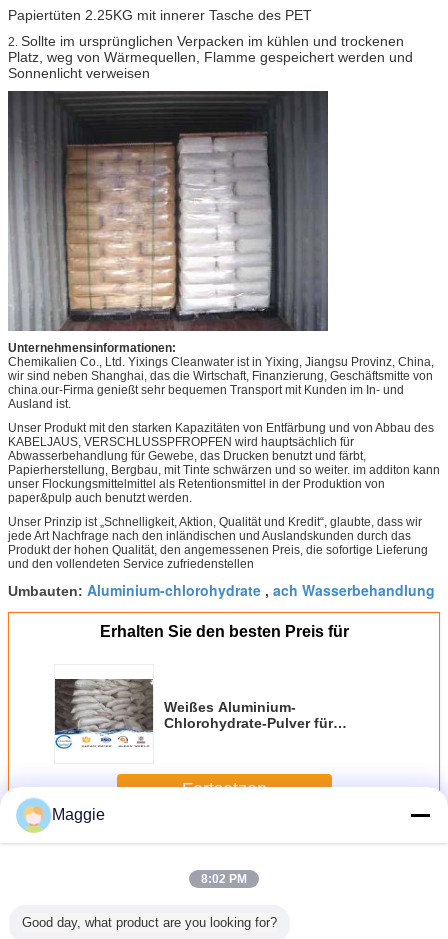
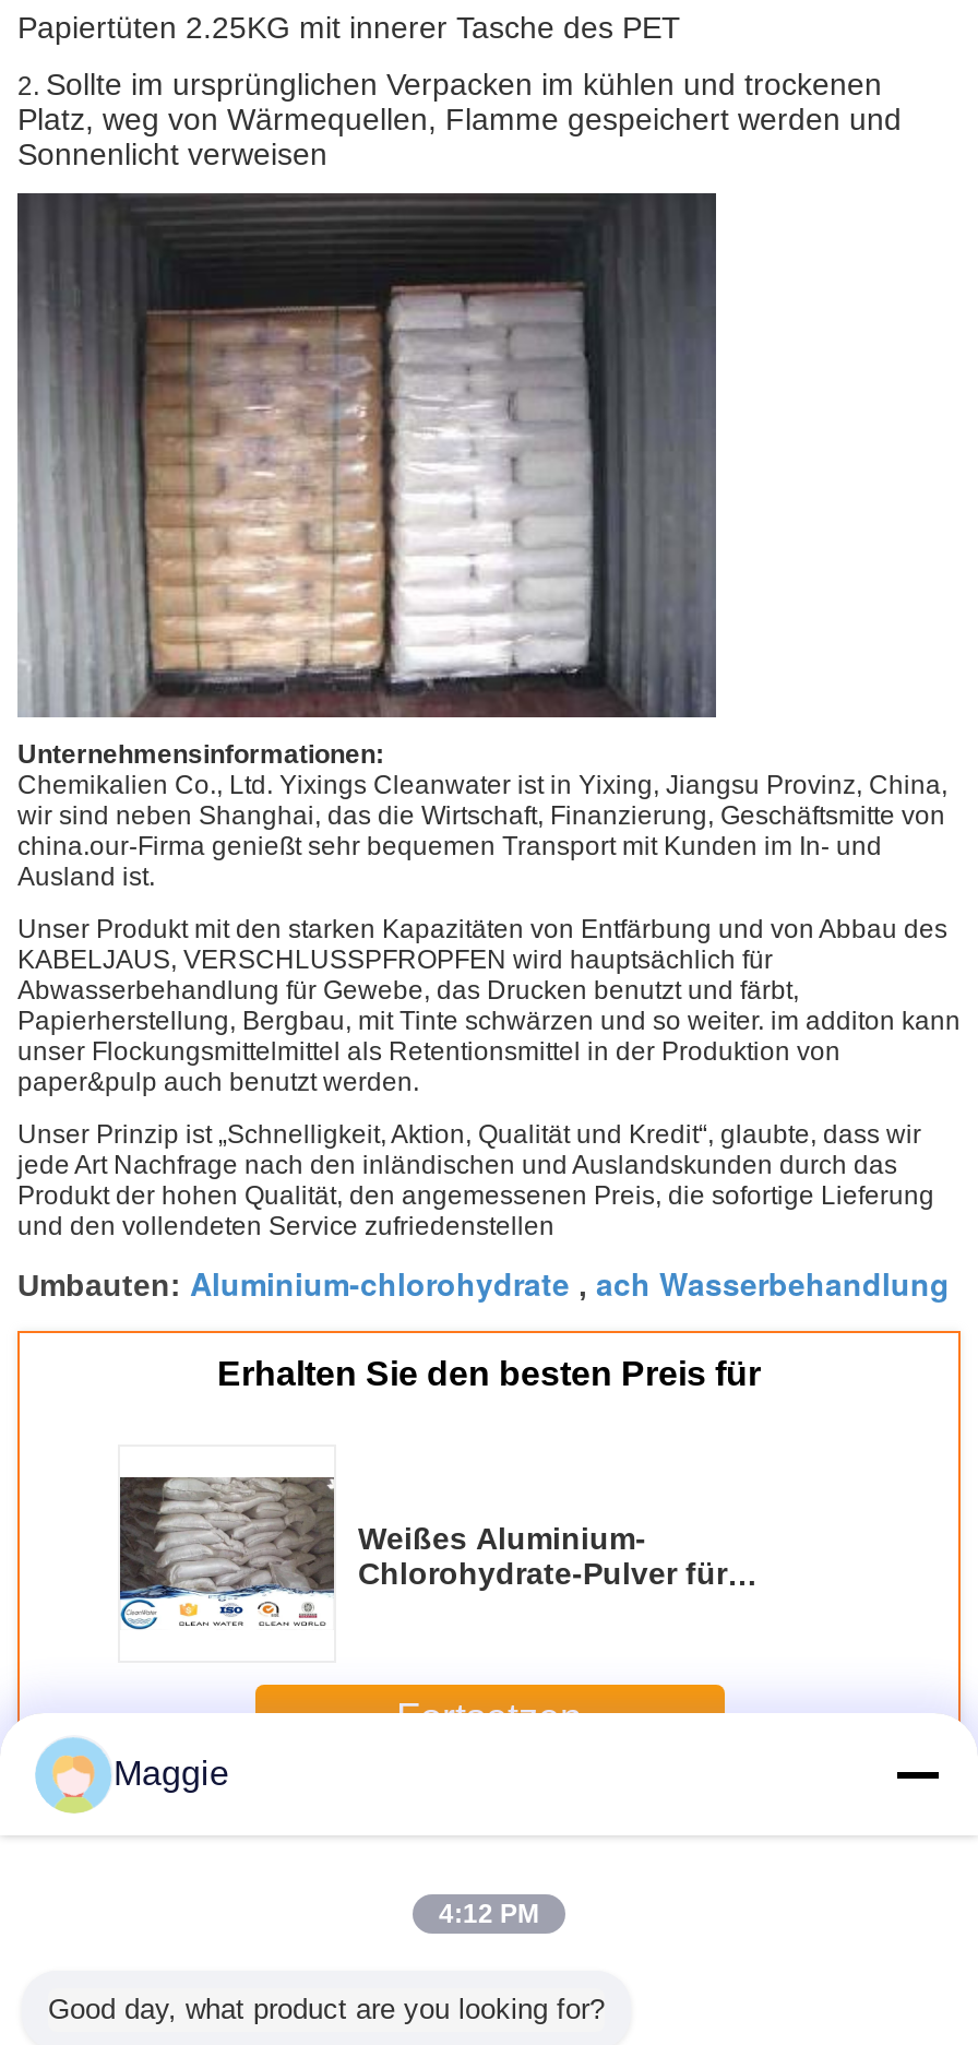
- 8:02 PM
+ 4:12 PM
